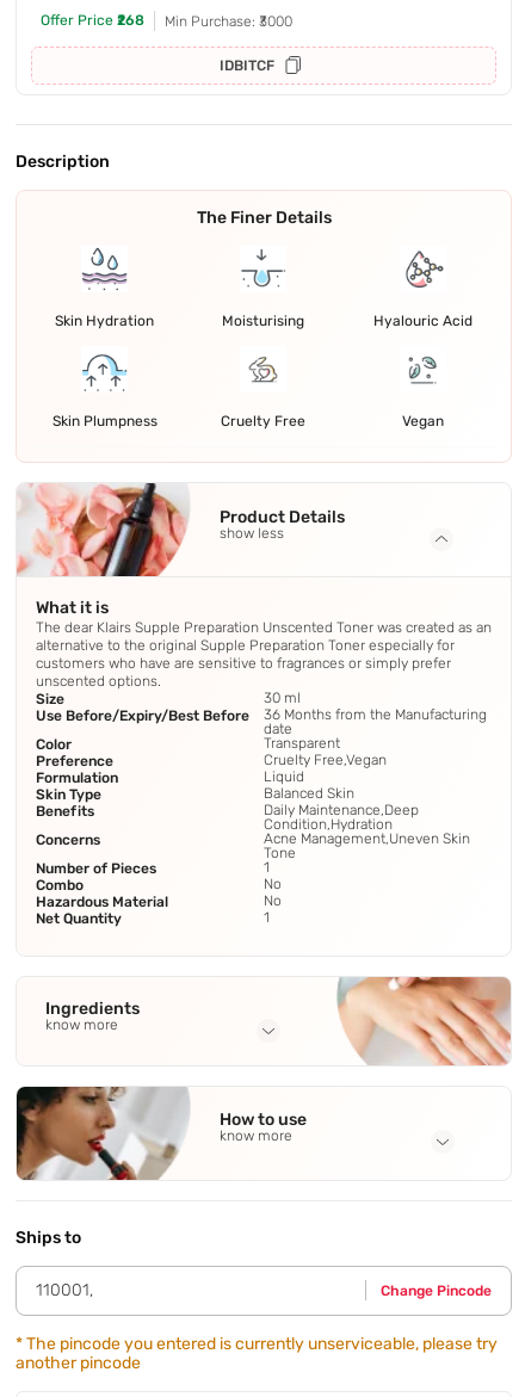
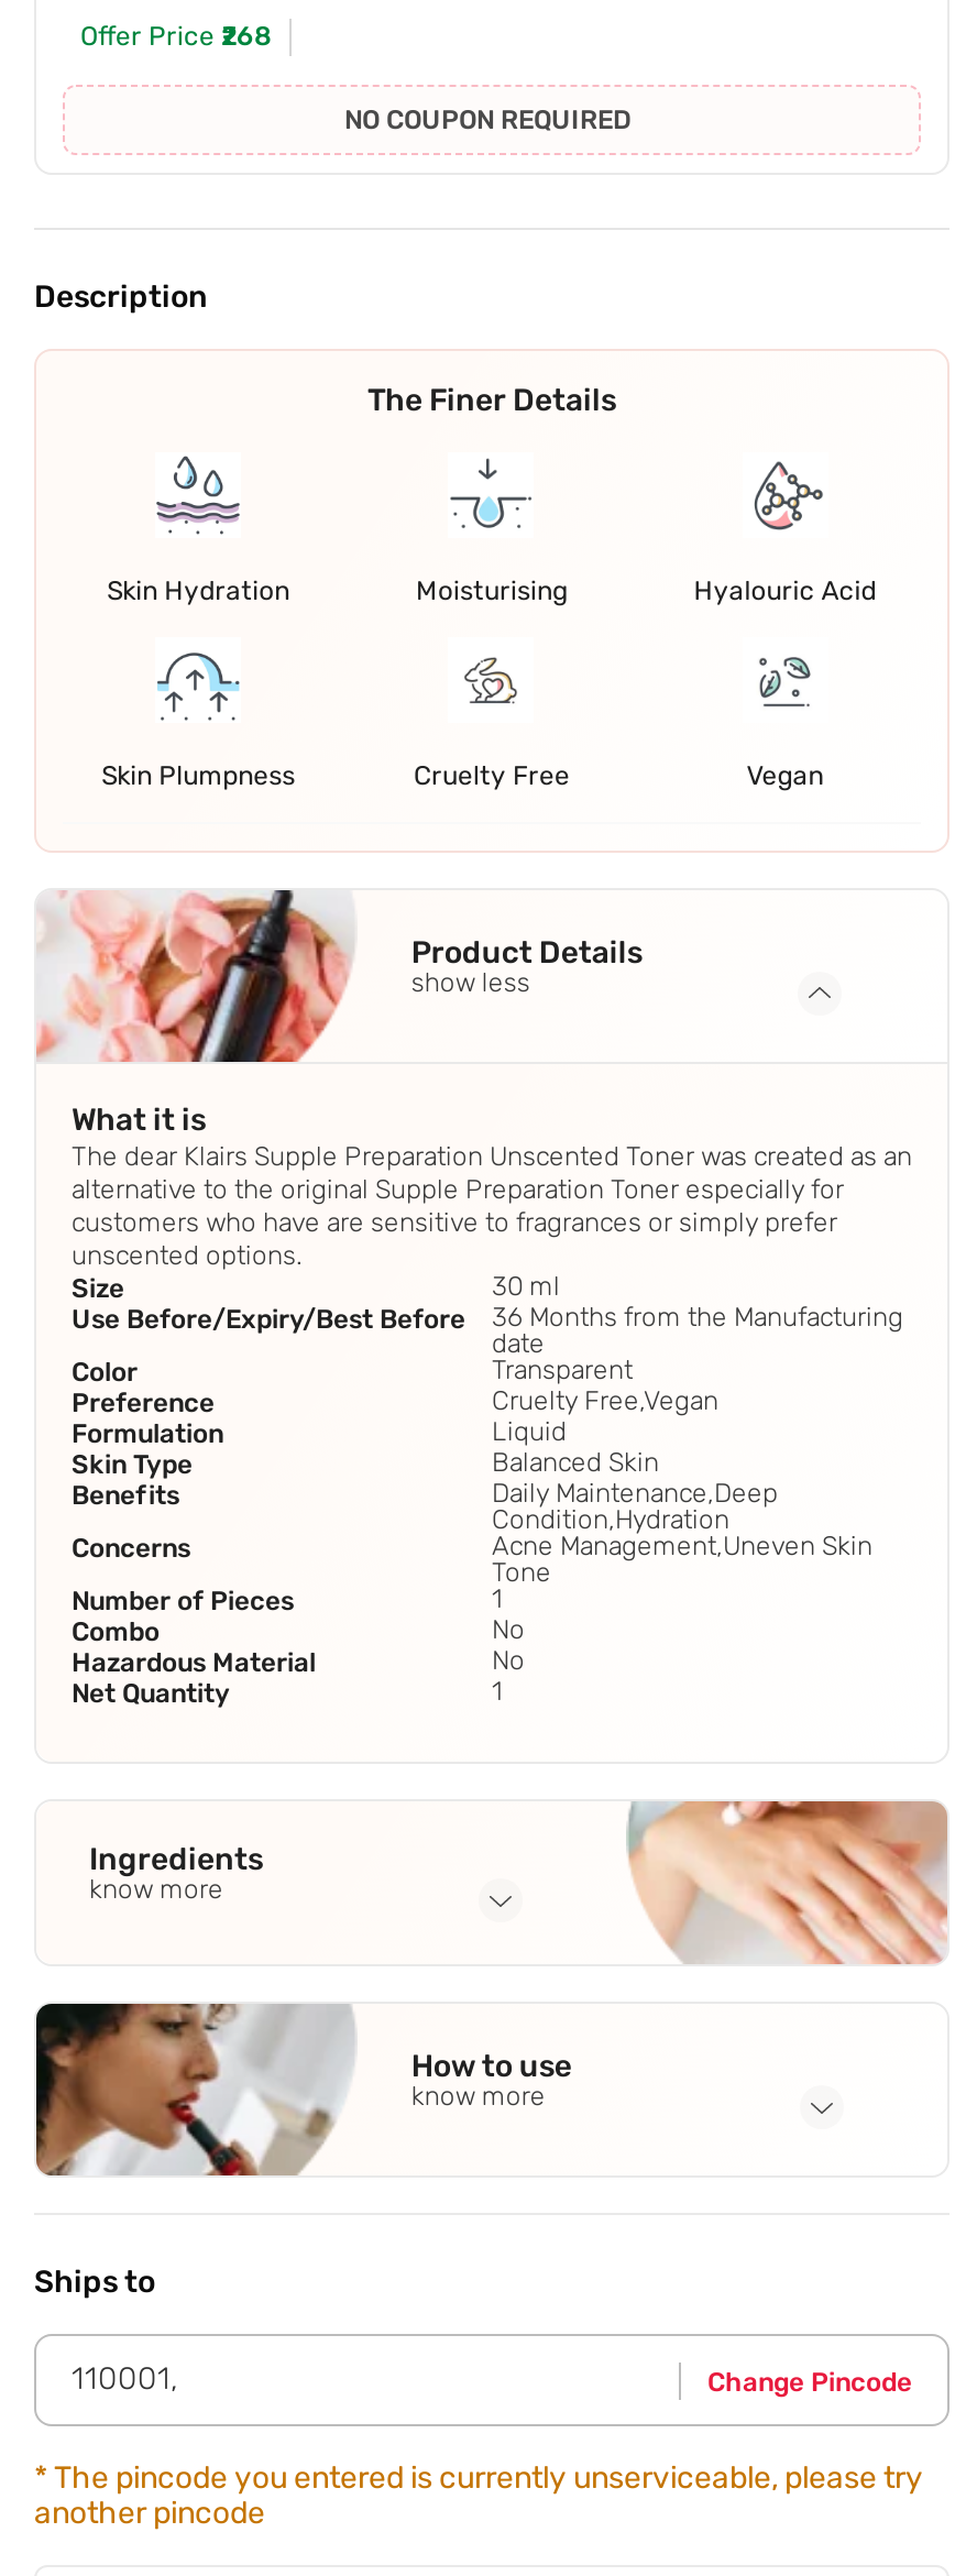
- Min Purchase: ₹3000
- IDBITCF
+ NO COUPON REQUIRED
